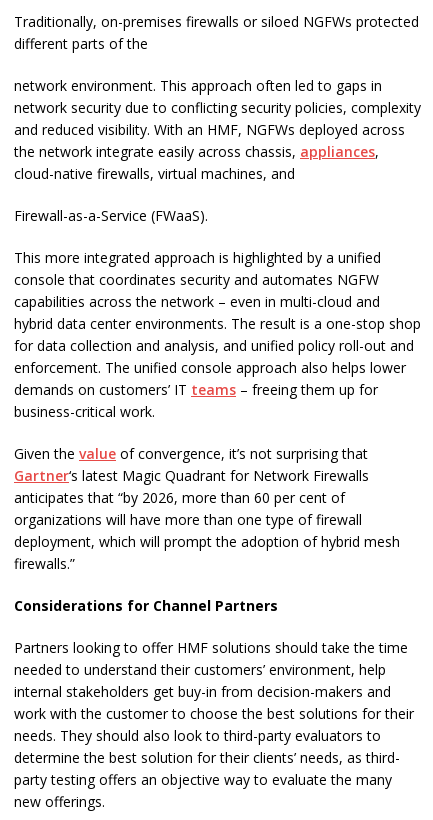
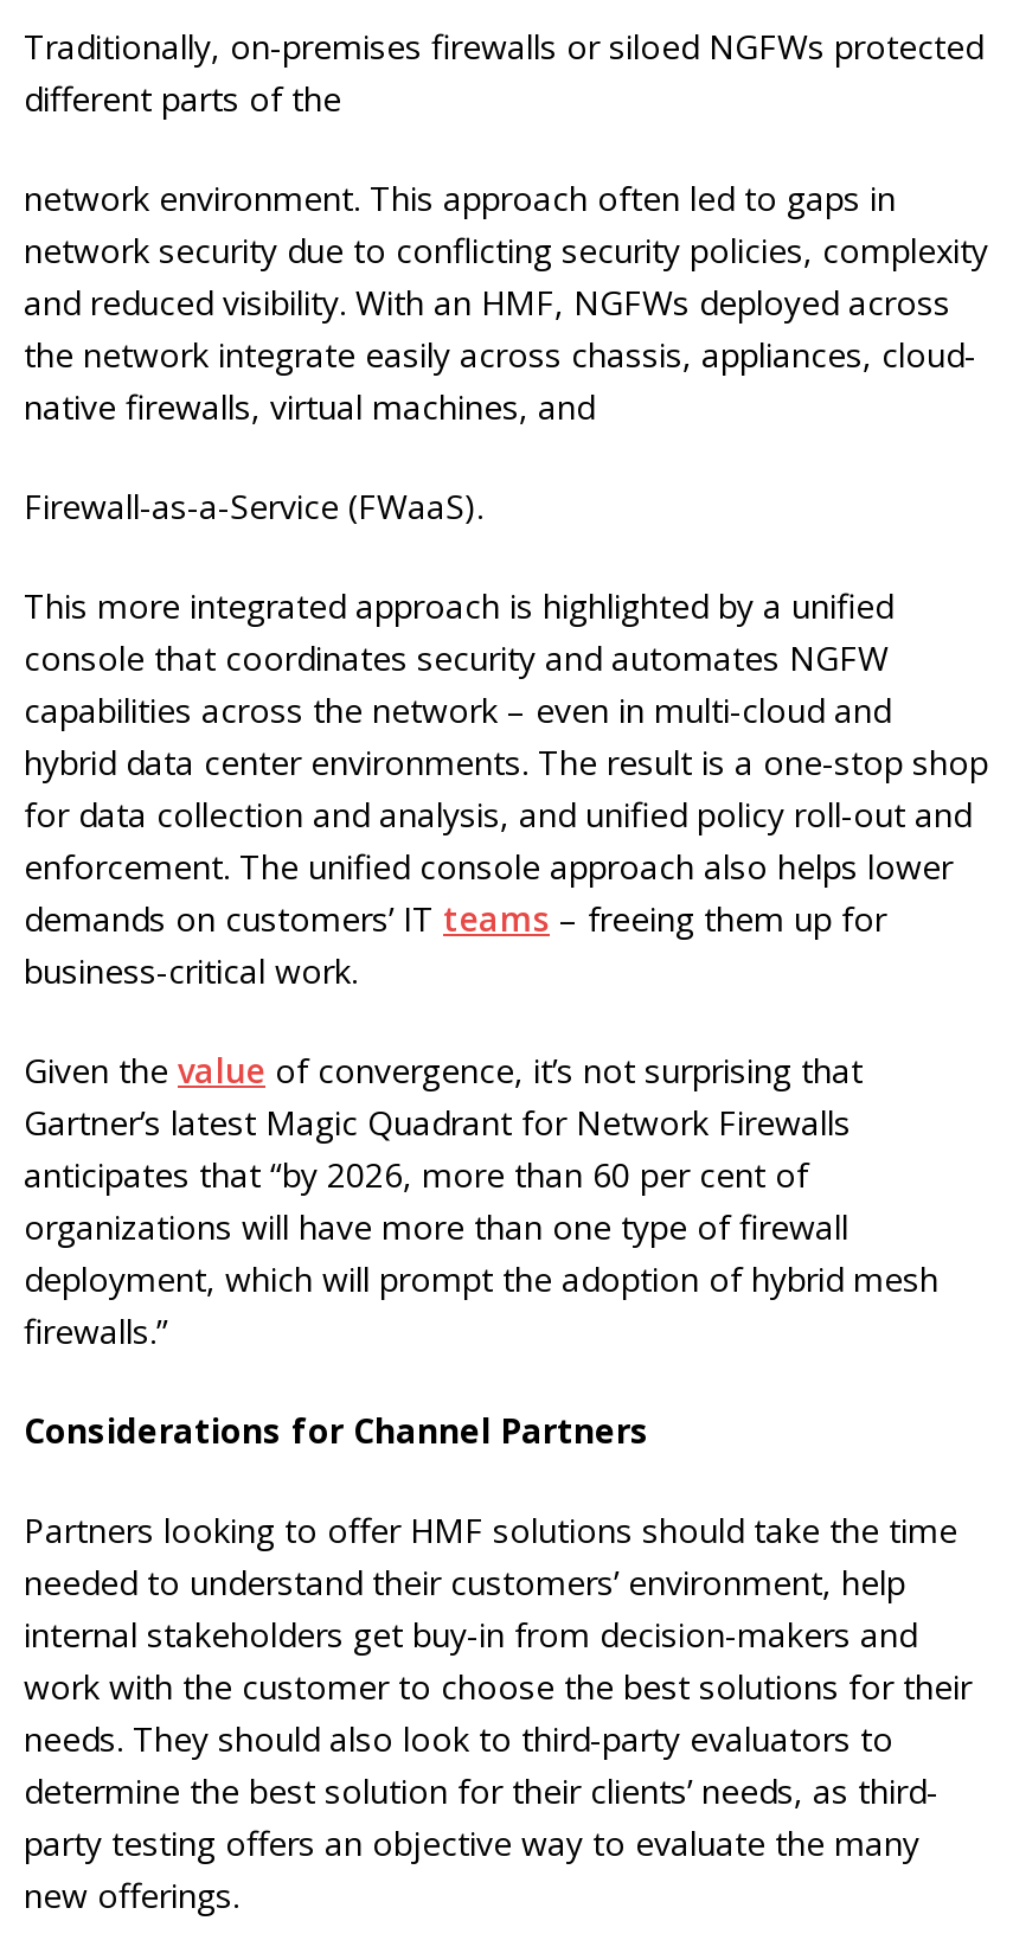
- Gartner‘s latest Magic Quadrant for Network Firewalls
+ Gartner’s latest Magic Quadrant for Network Firewalls
